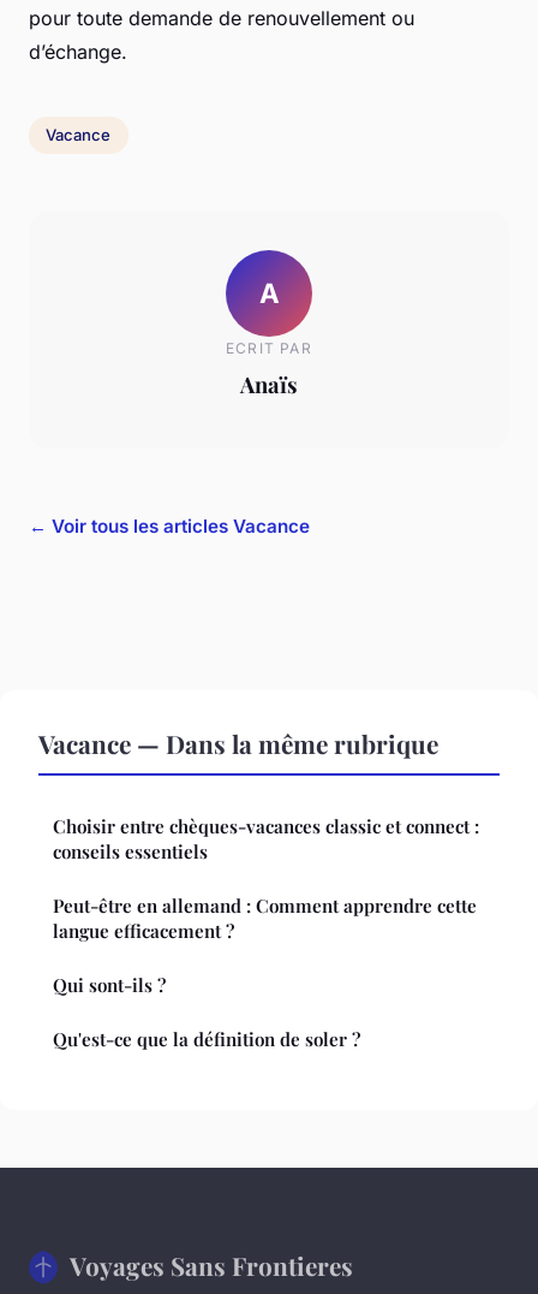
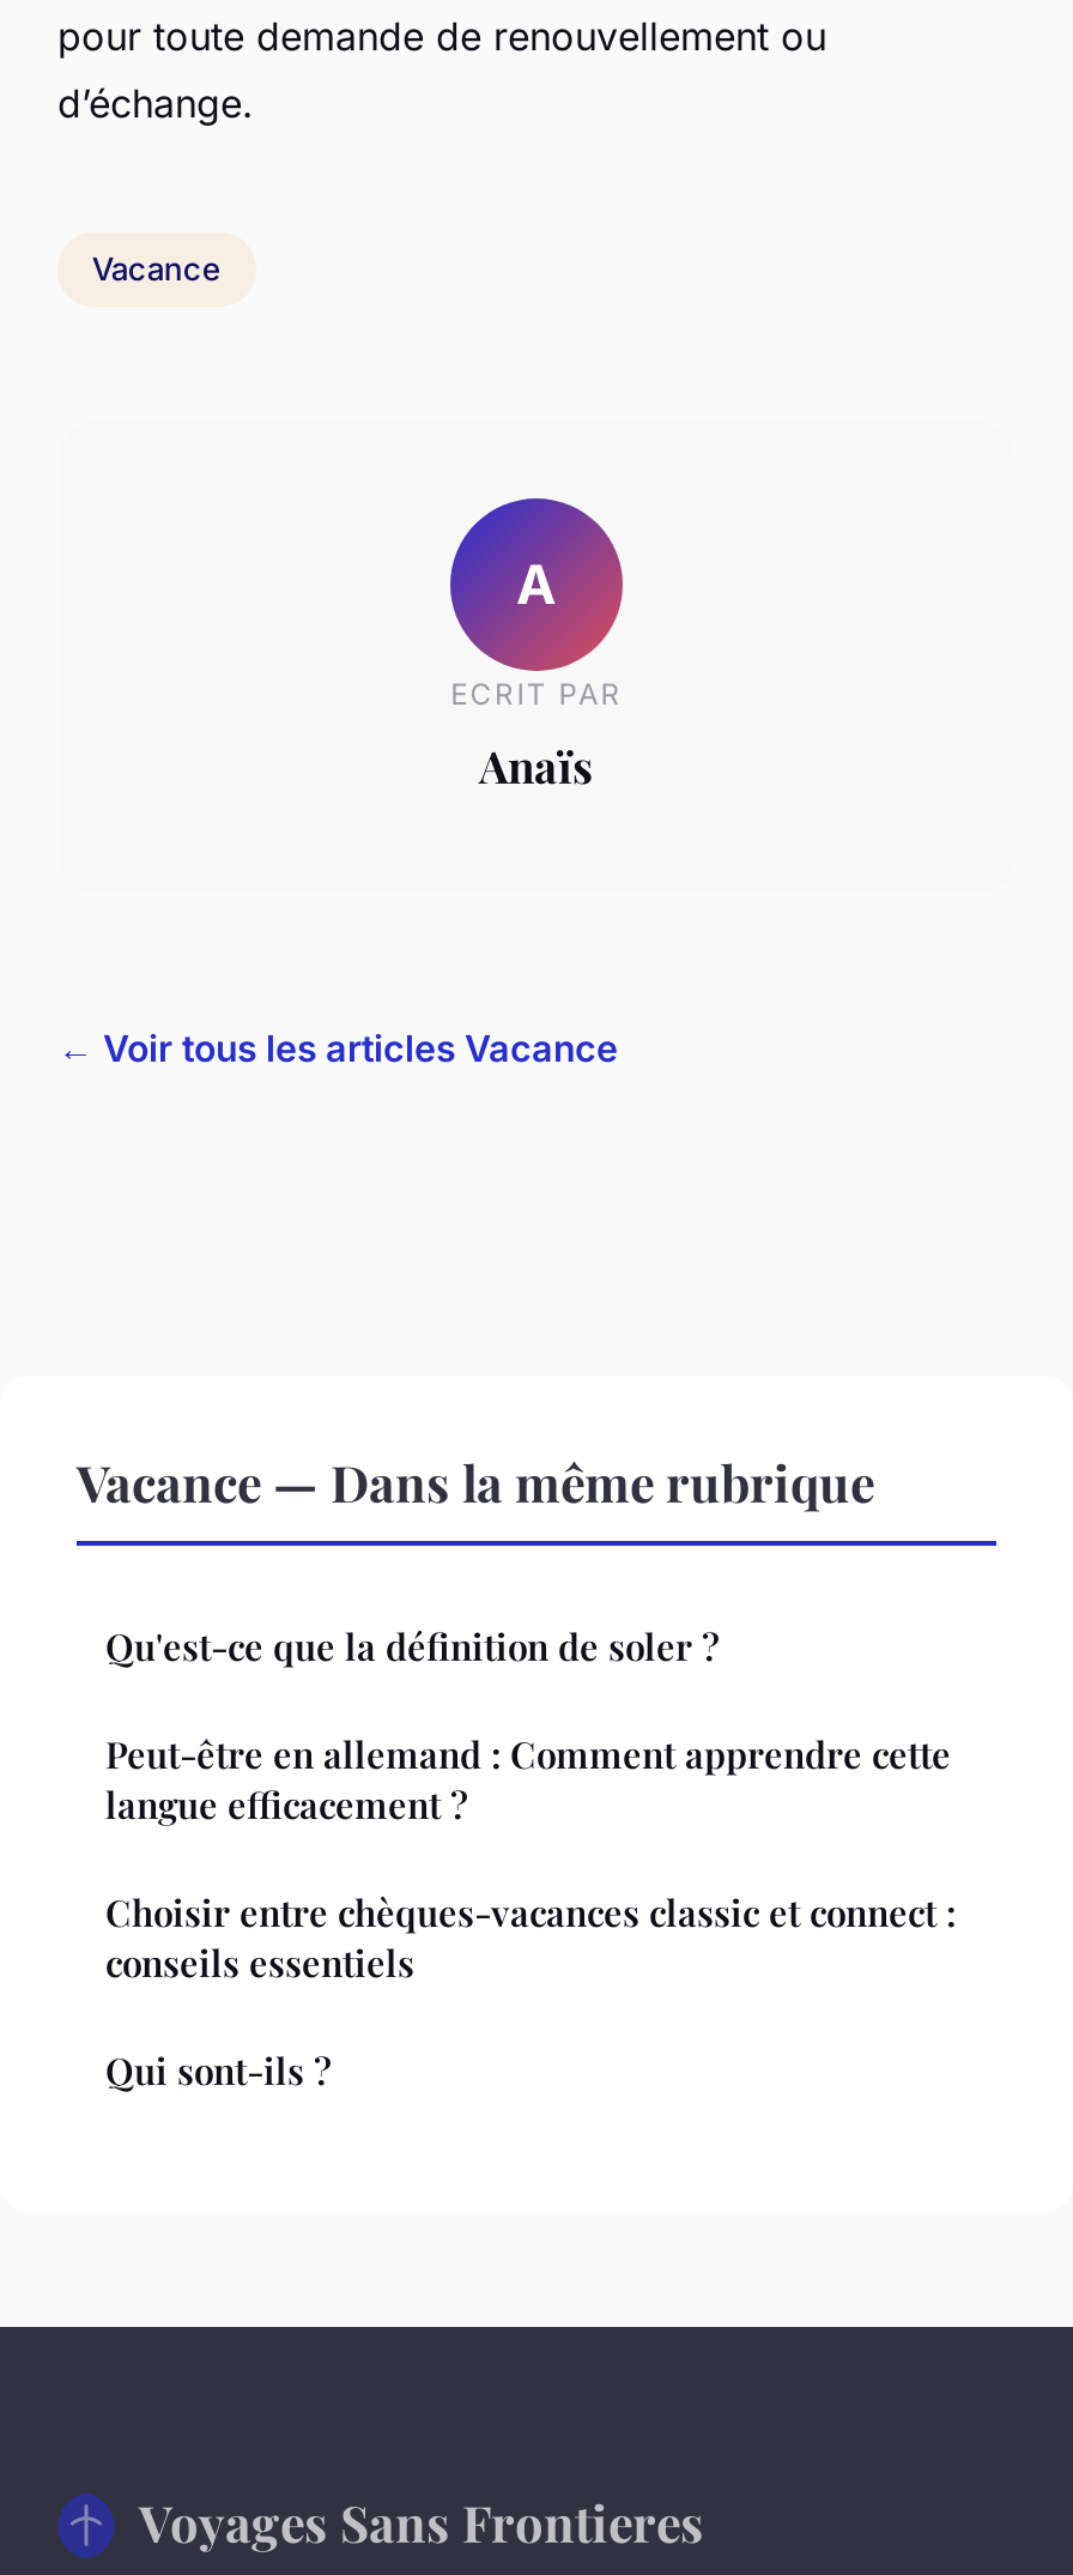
moved down: Choisir entre chèques-vacances classic et connect : | conseils essentiels

moved up: Peut-être en allemand : Comment apprendre cette | langue efficacement ?

moved down: Qui sont-ils ?

moved up: Qu'est-ce que la définition de soler ?
